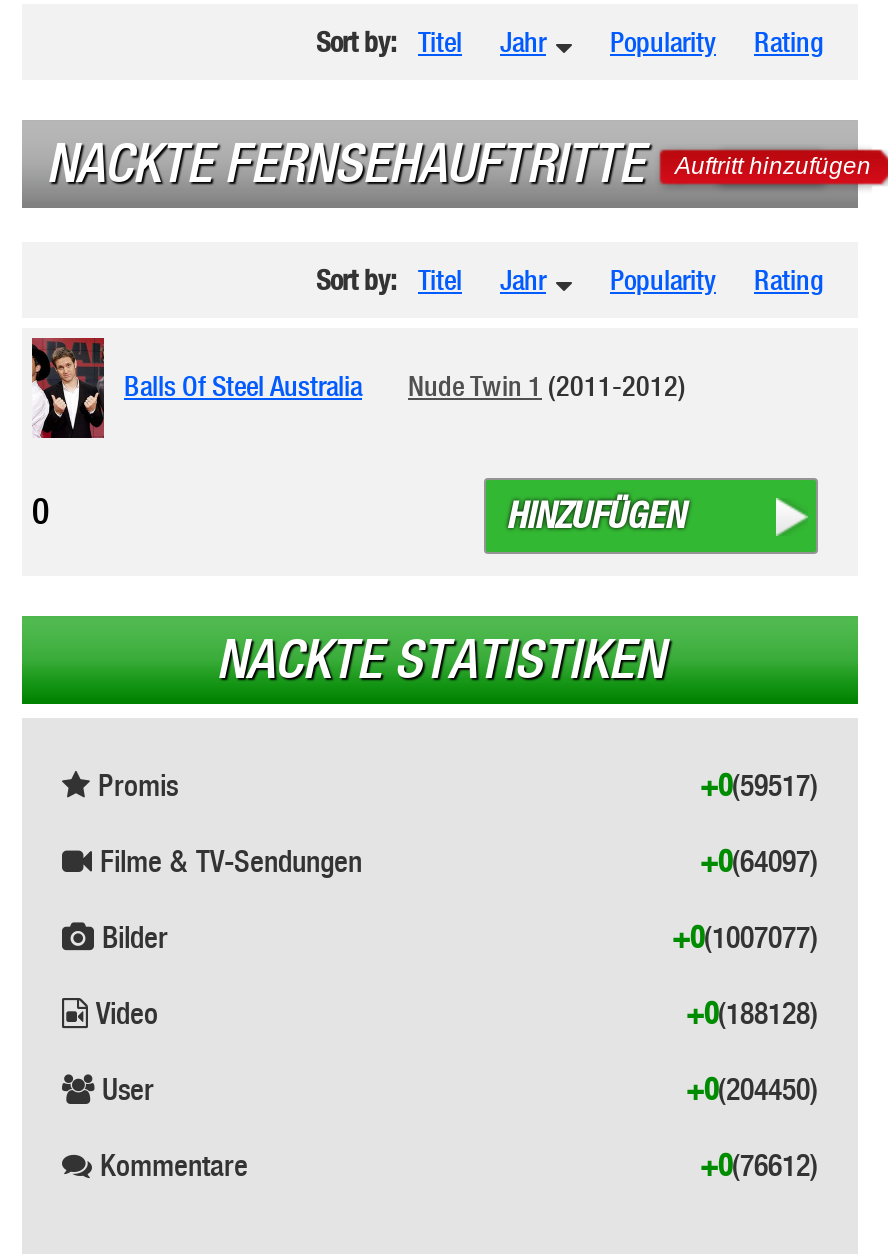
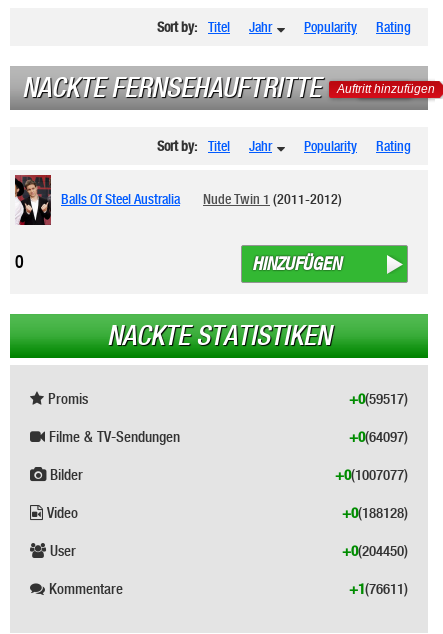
- +0
+ +1

- (76612)
+ (76611)
